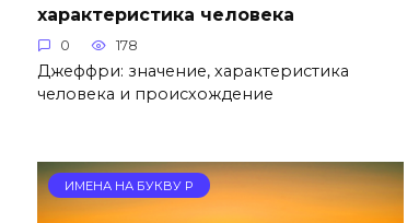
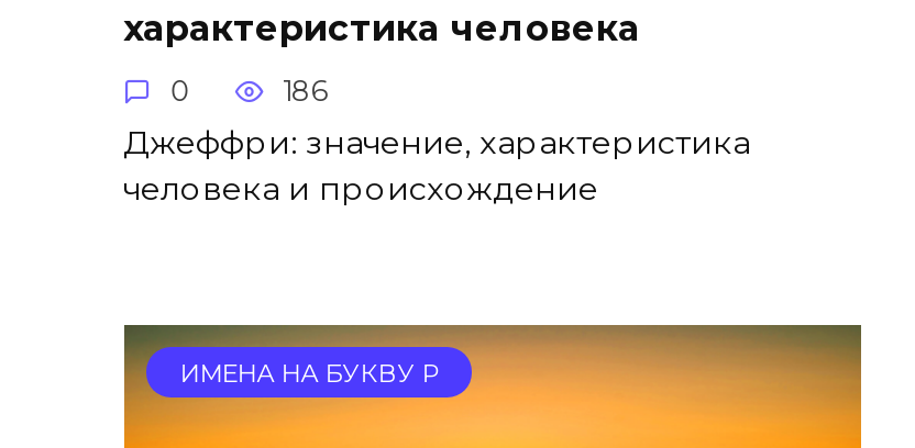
- 178
+ 186
